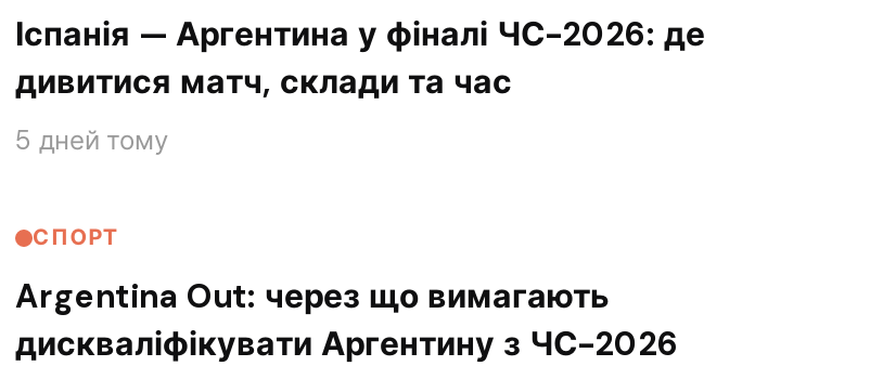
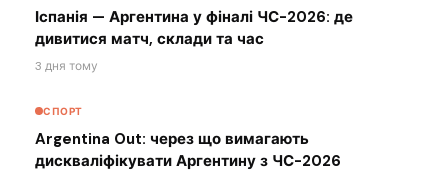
- 5 дней тому
+ 3 дня тому
